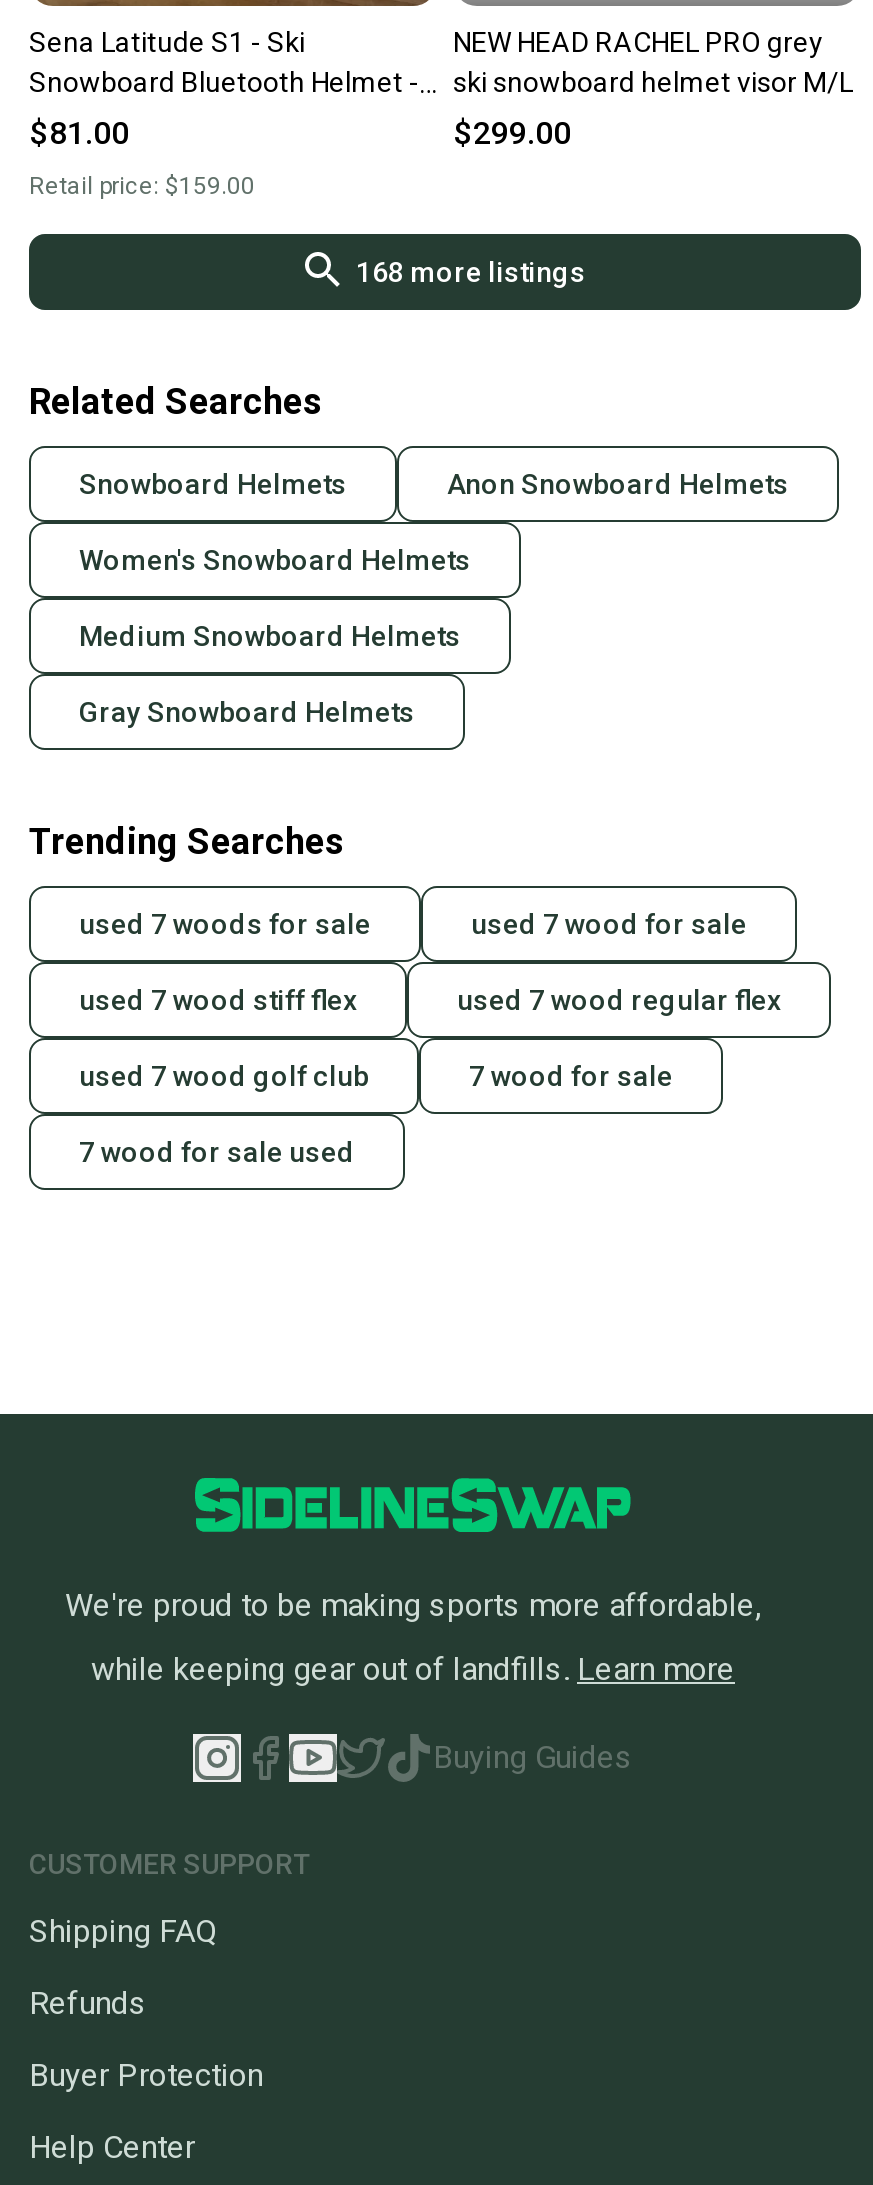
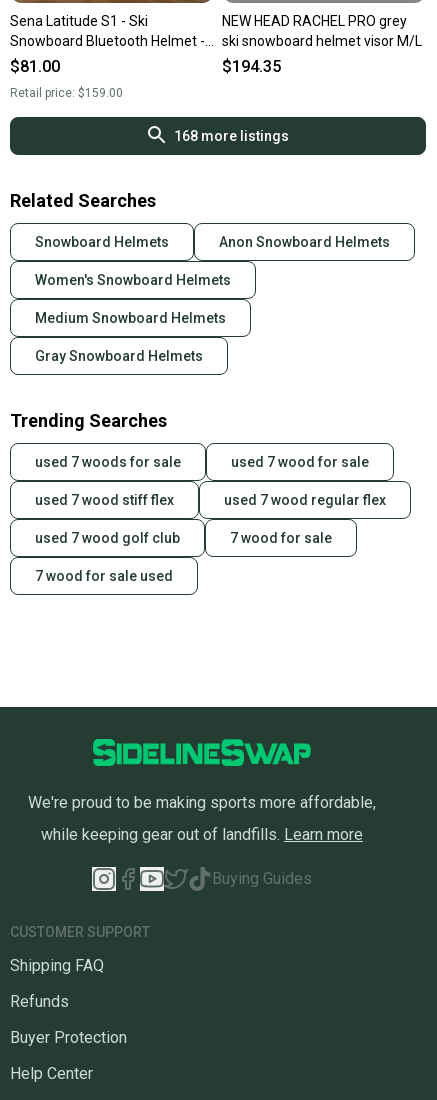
- $299.00
+ $194.35
